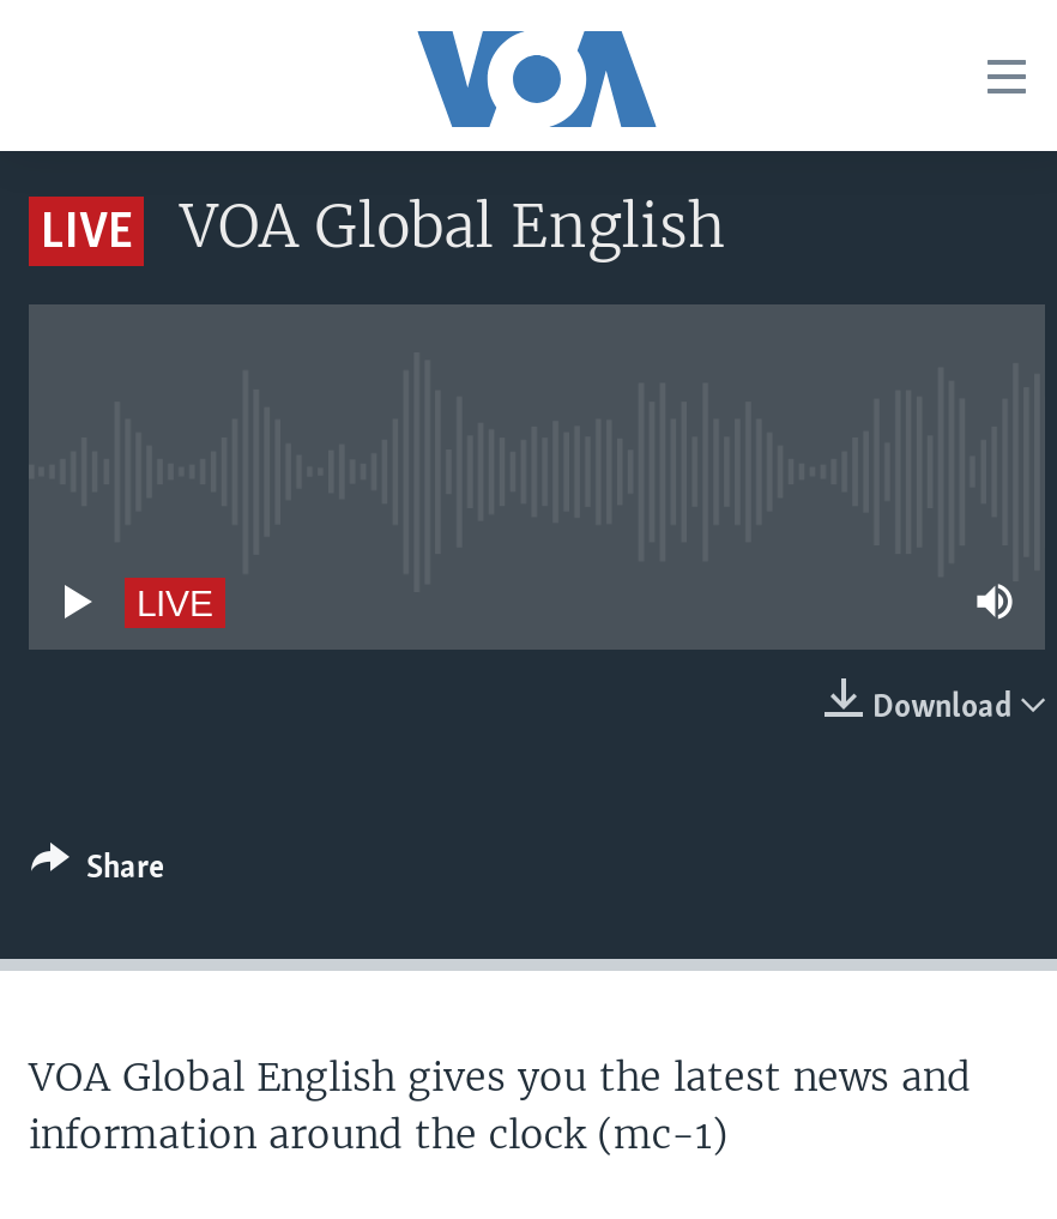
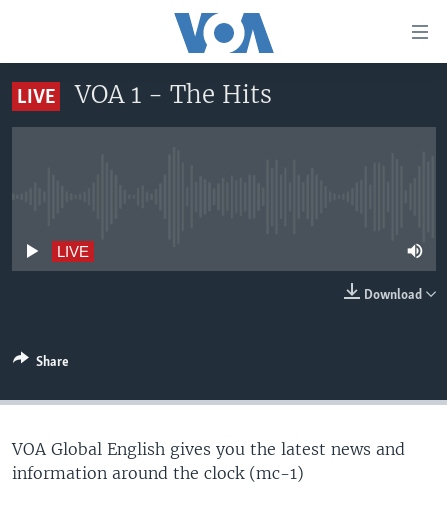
- VOA Global English
+ VOA 1 - The Hits
